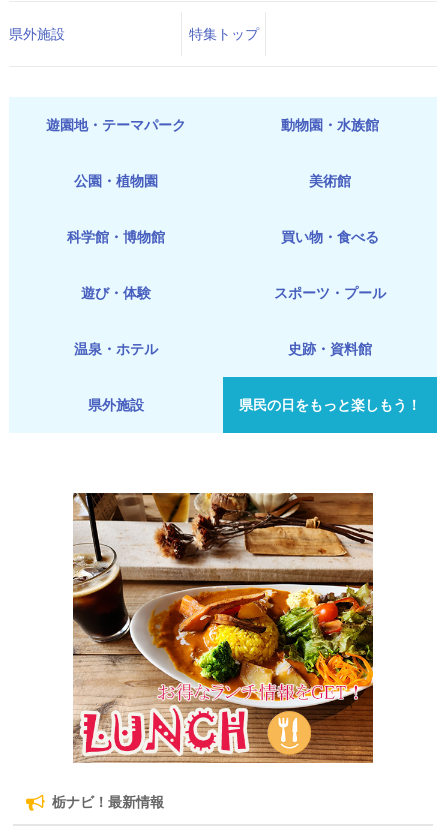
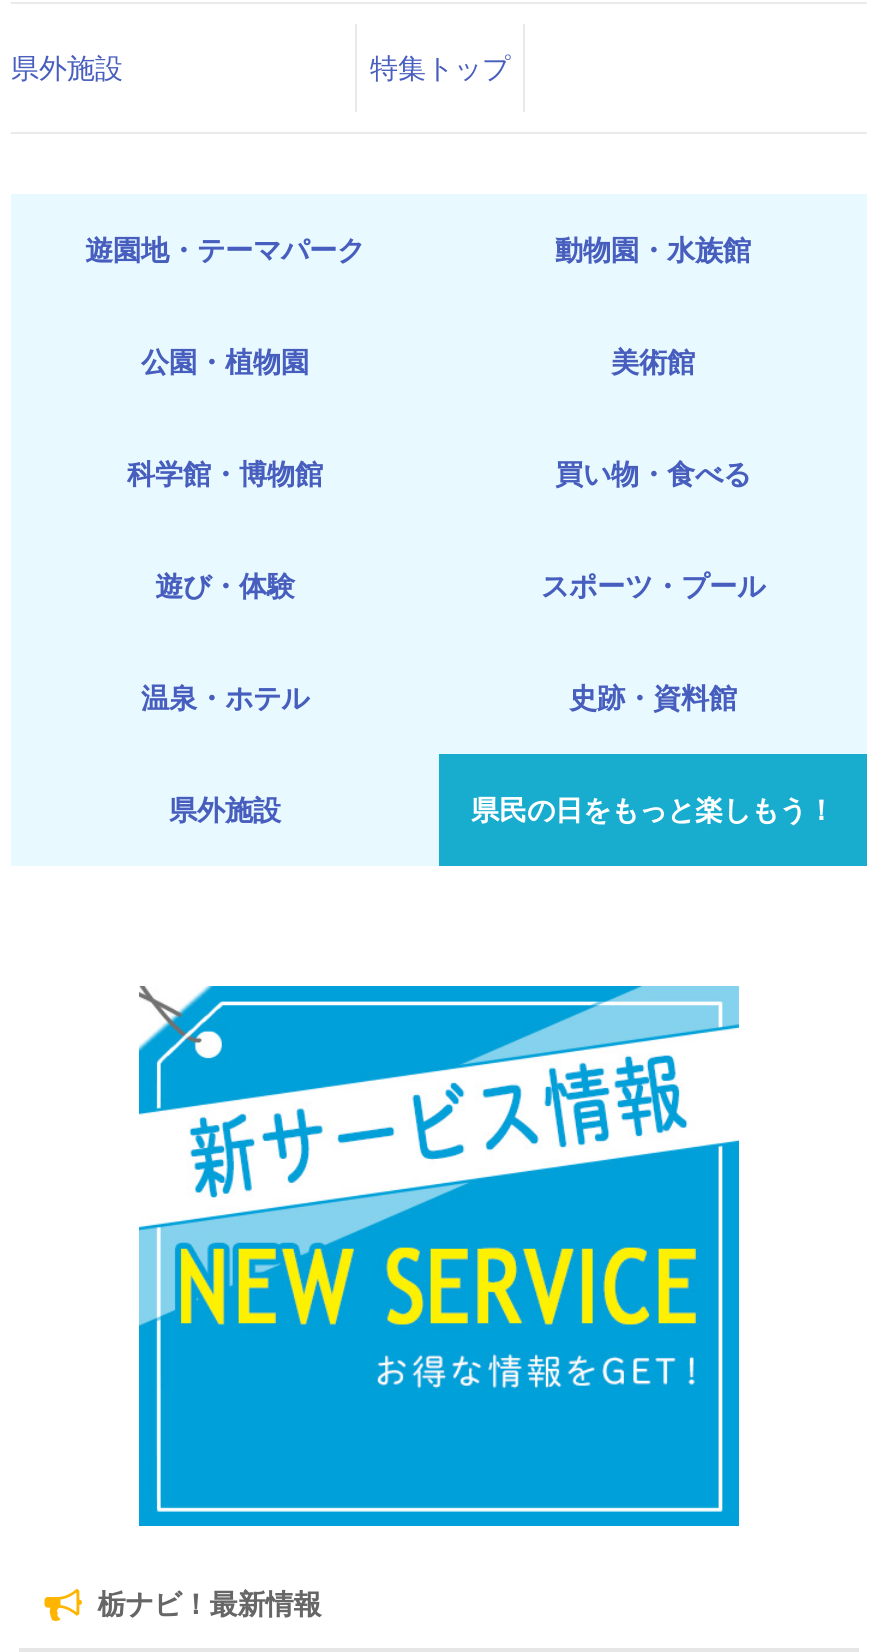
- [image]
+ [image]
